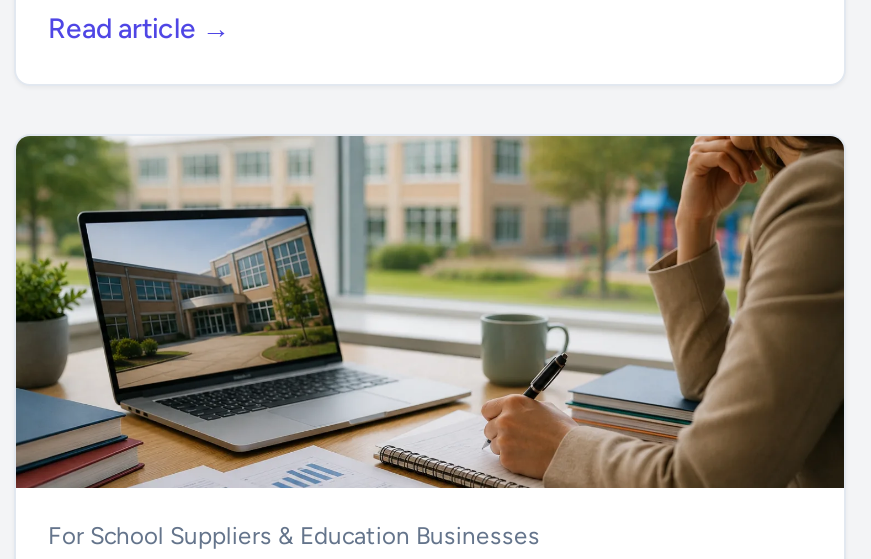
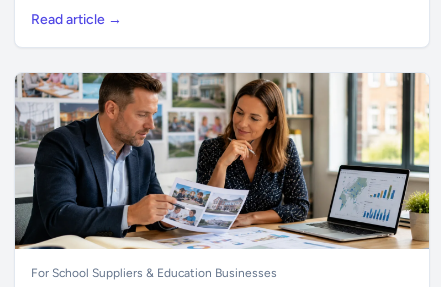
- [image]
+ [image]
